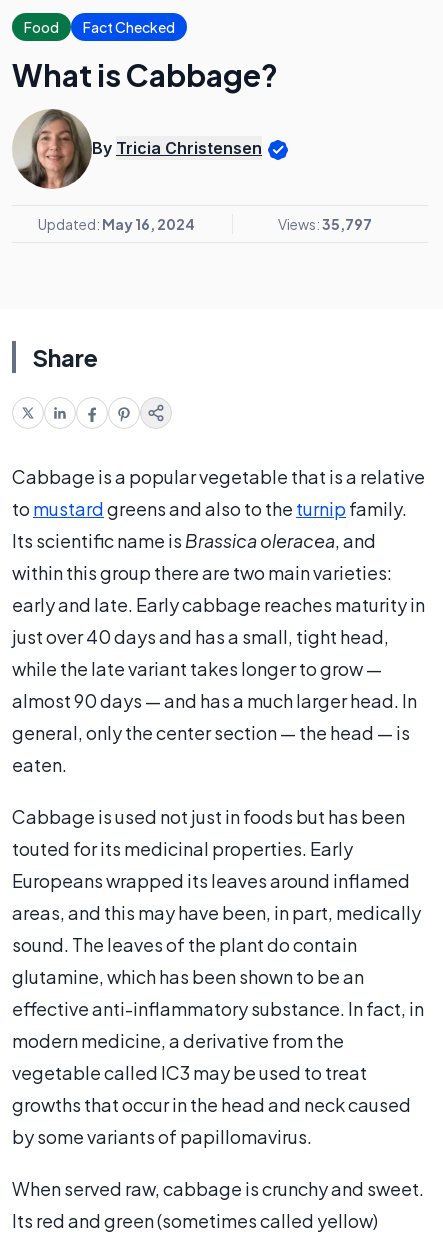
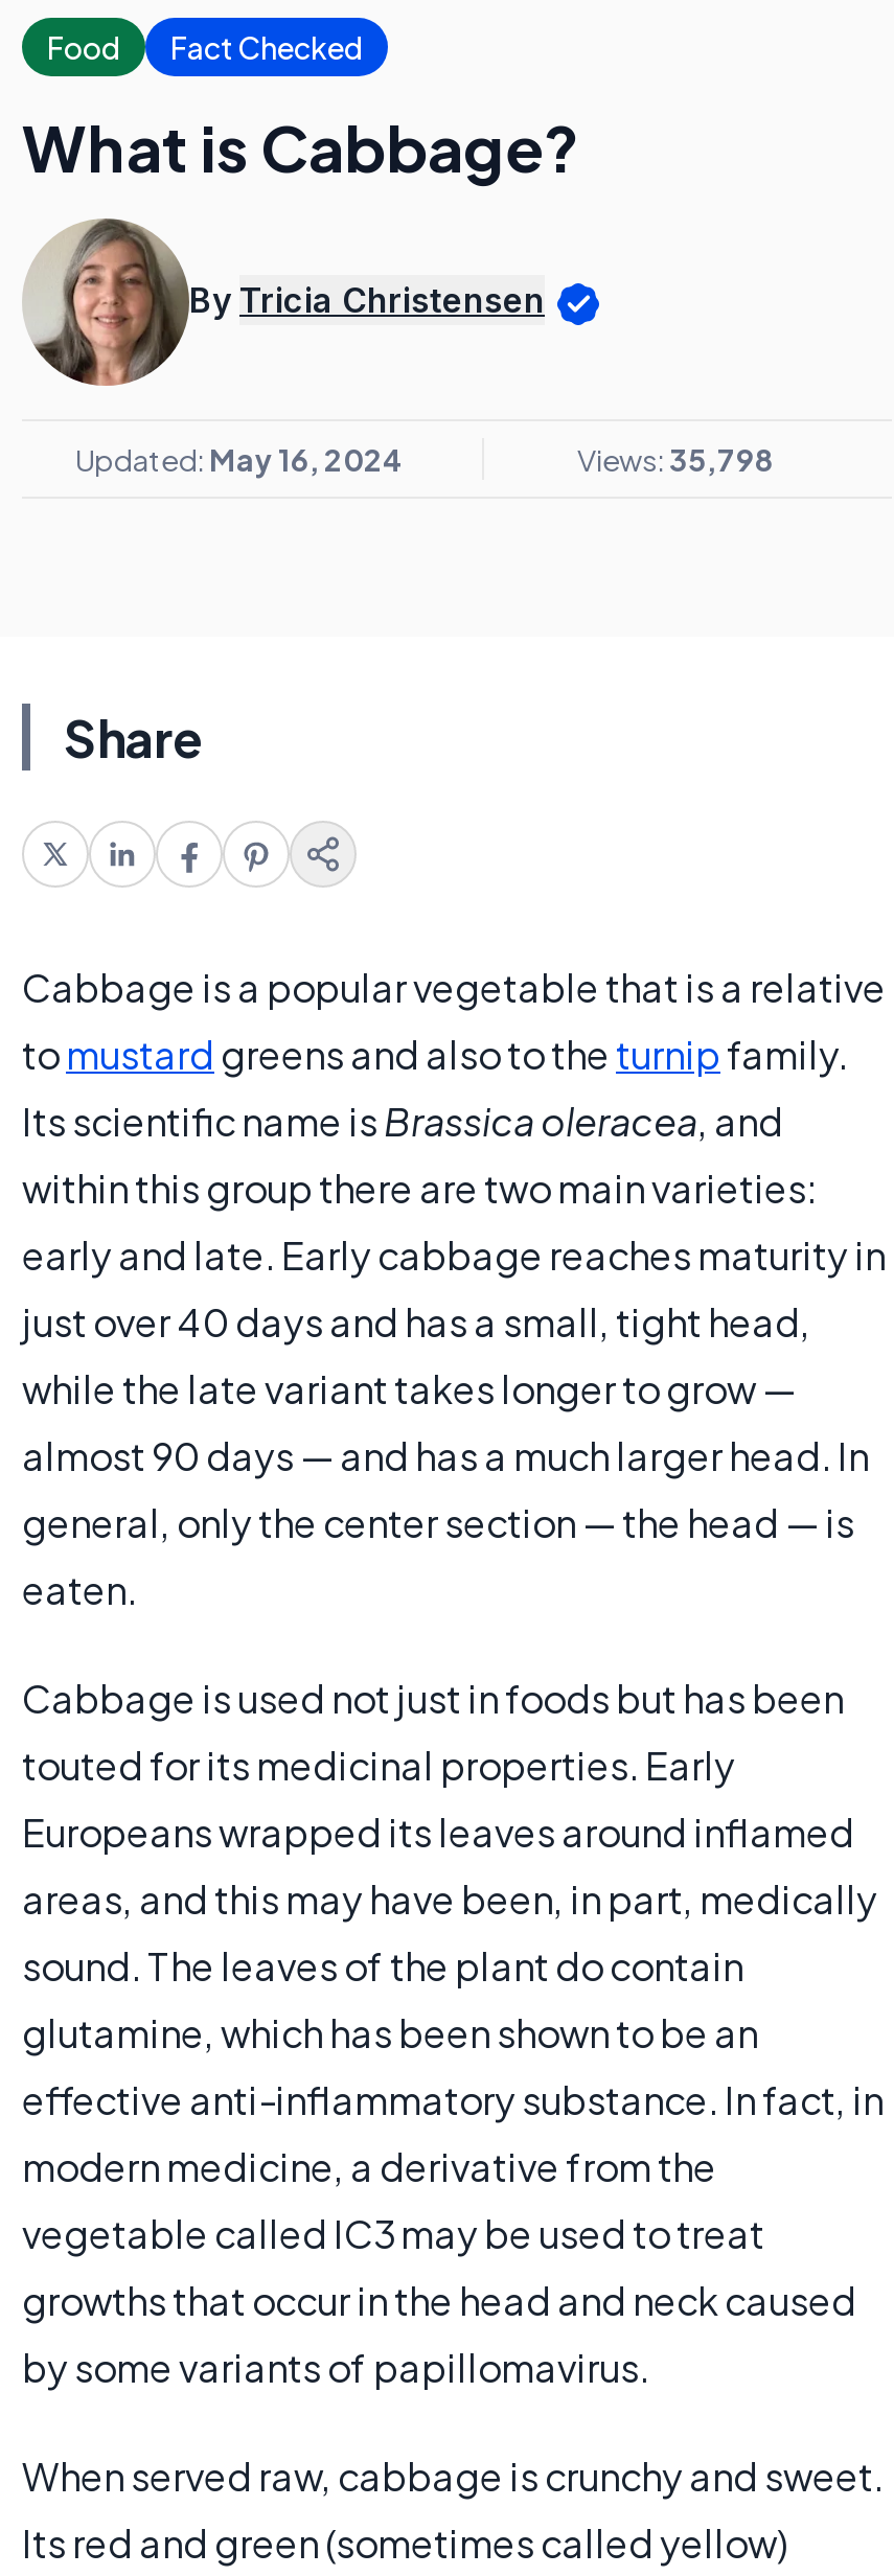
- Views: 35,797
+ Views: 35,798
